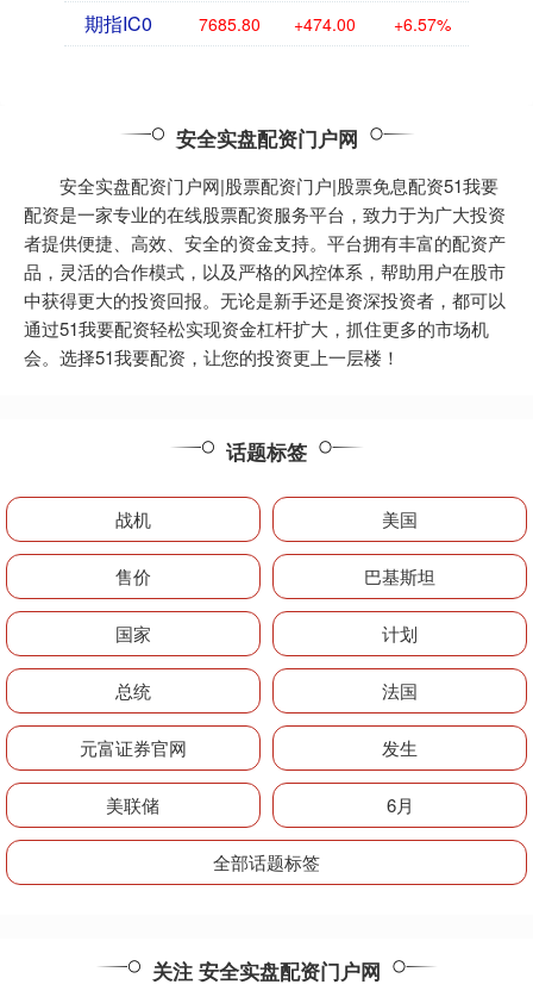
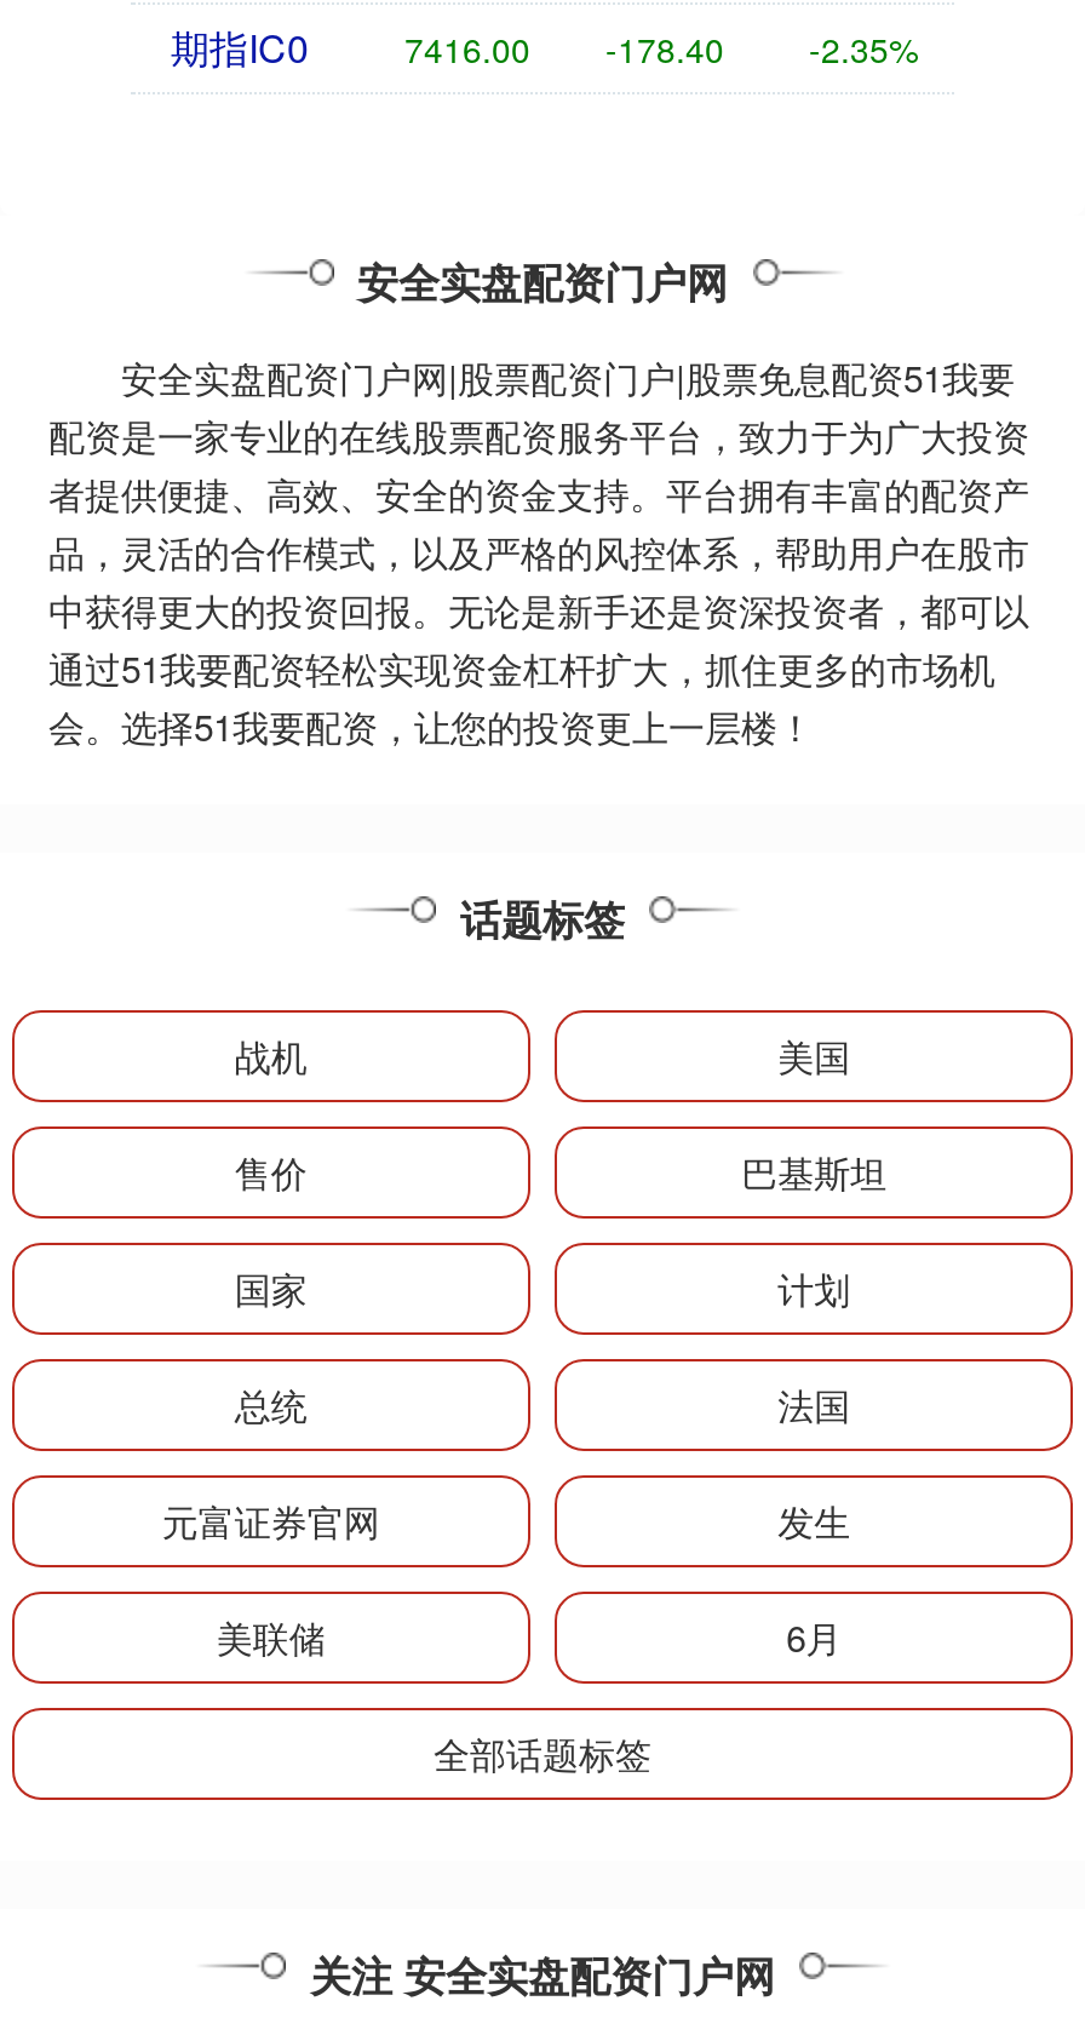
- 7685.80
+ 7416.00

- +474.00
+ -178.40

- +6.57%
+ -2.35%
